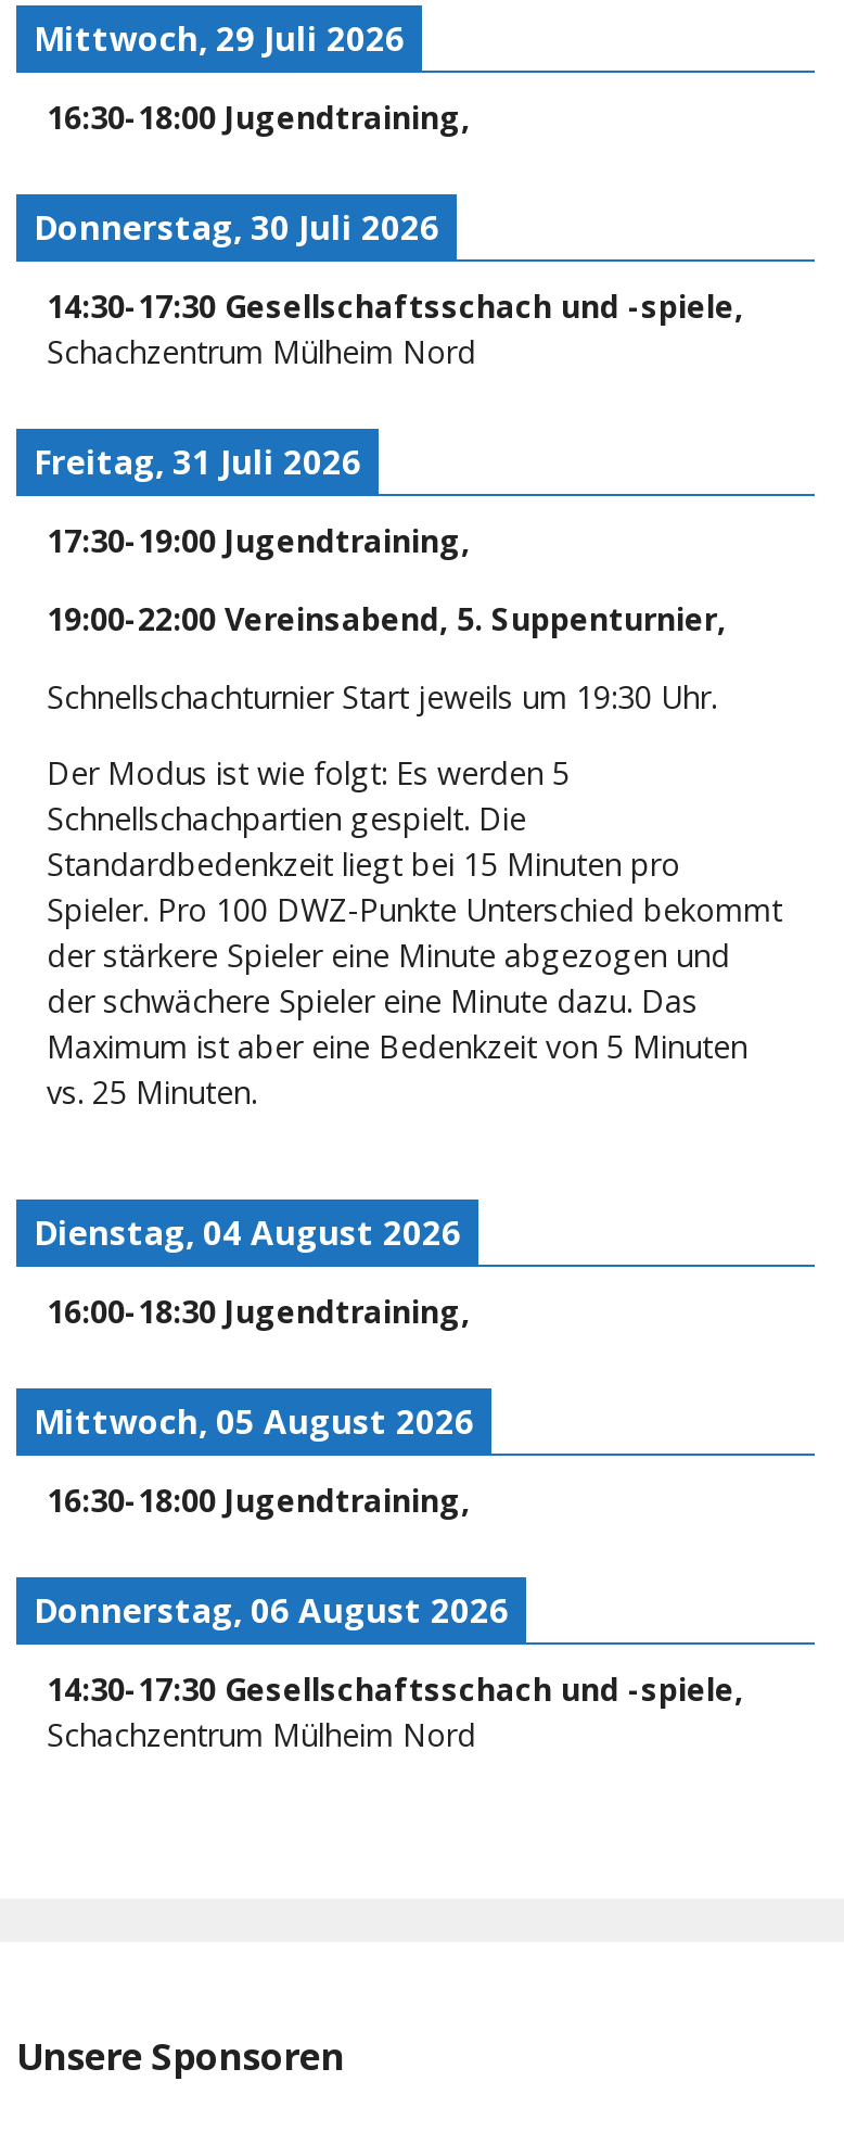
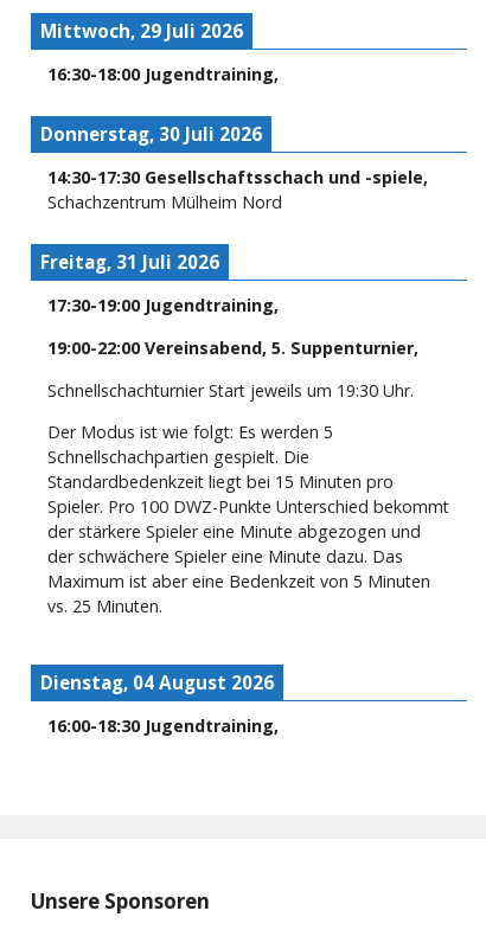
- Mittwoch, 05 August 2026
- 16:30-18:00 Jugendtraining,
- Donnerstag, 06 August 2026
- 14:30-17:30 Gesellschaftsschach und -spiele,
- Schachzentrum Mülheim Nord
